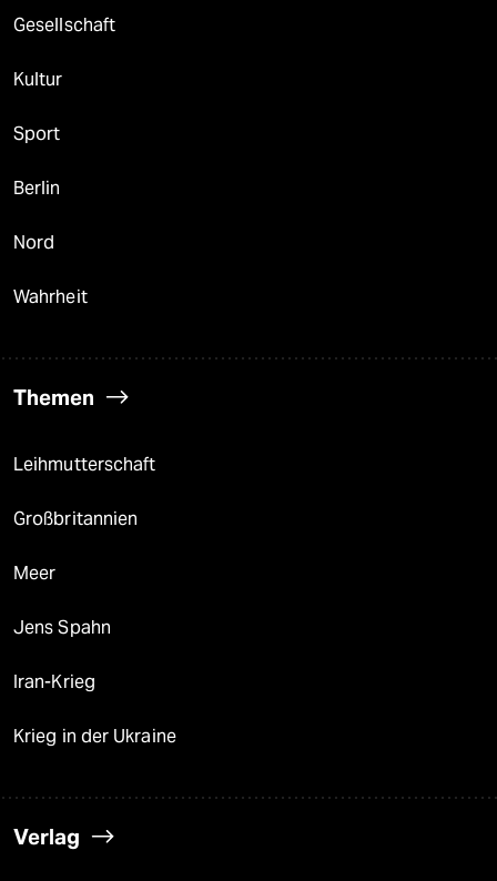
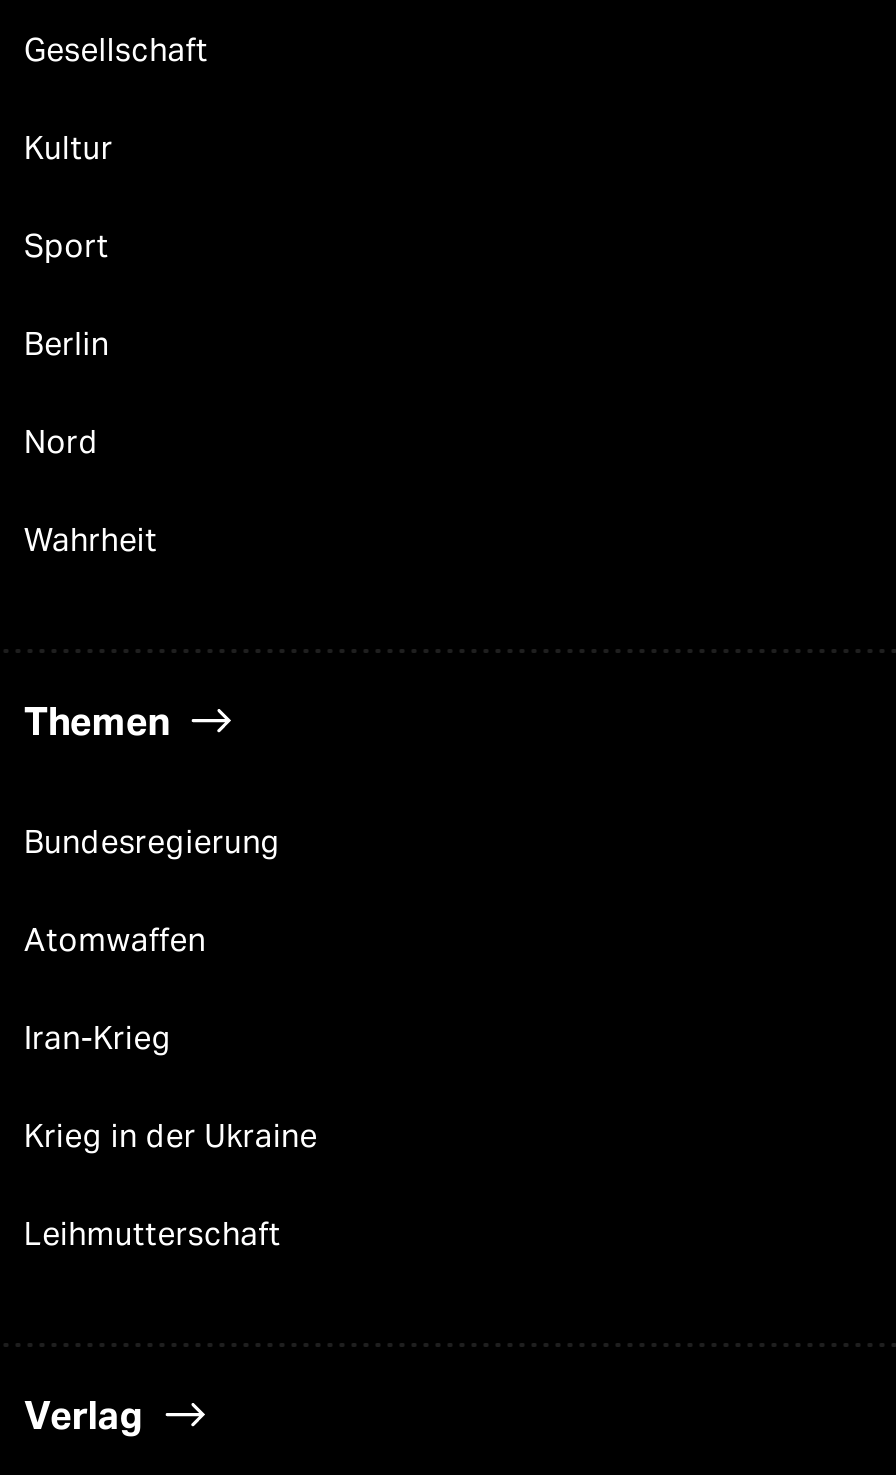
moved down: Leihmutterschaft

- Großbritannien
- Meer
- Jens Spahn
+ Bundesregierung
+ Atomwaffen

moved up: Iran-Krieg | Krieg in der Ukraine
